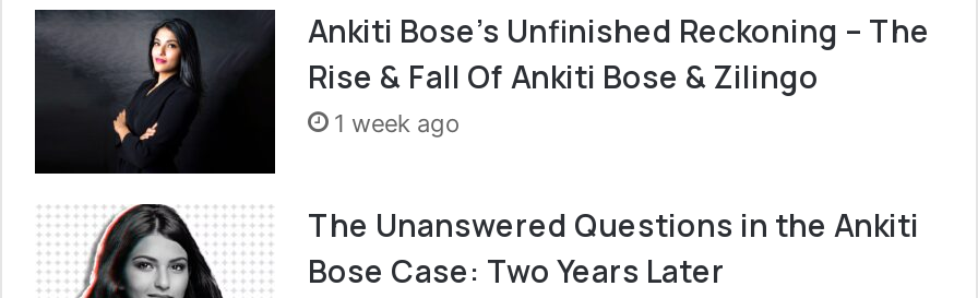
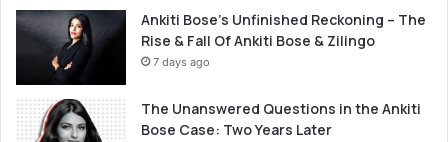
- 1 week ago
+ 7 days ago
